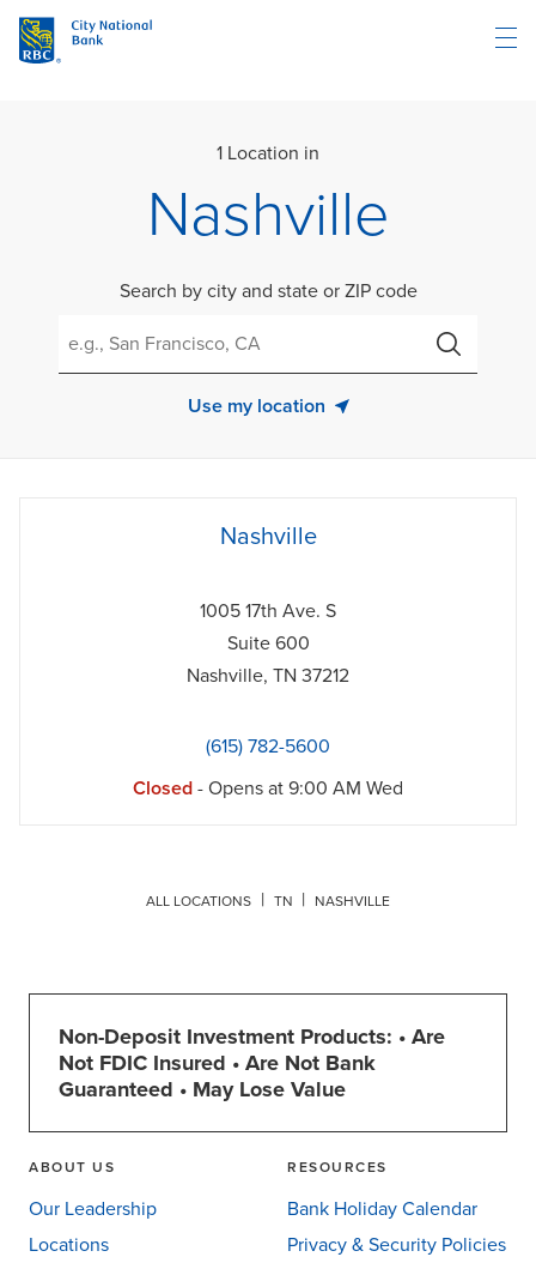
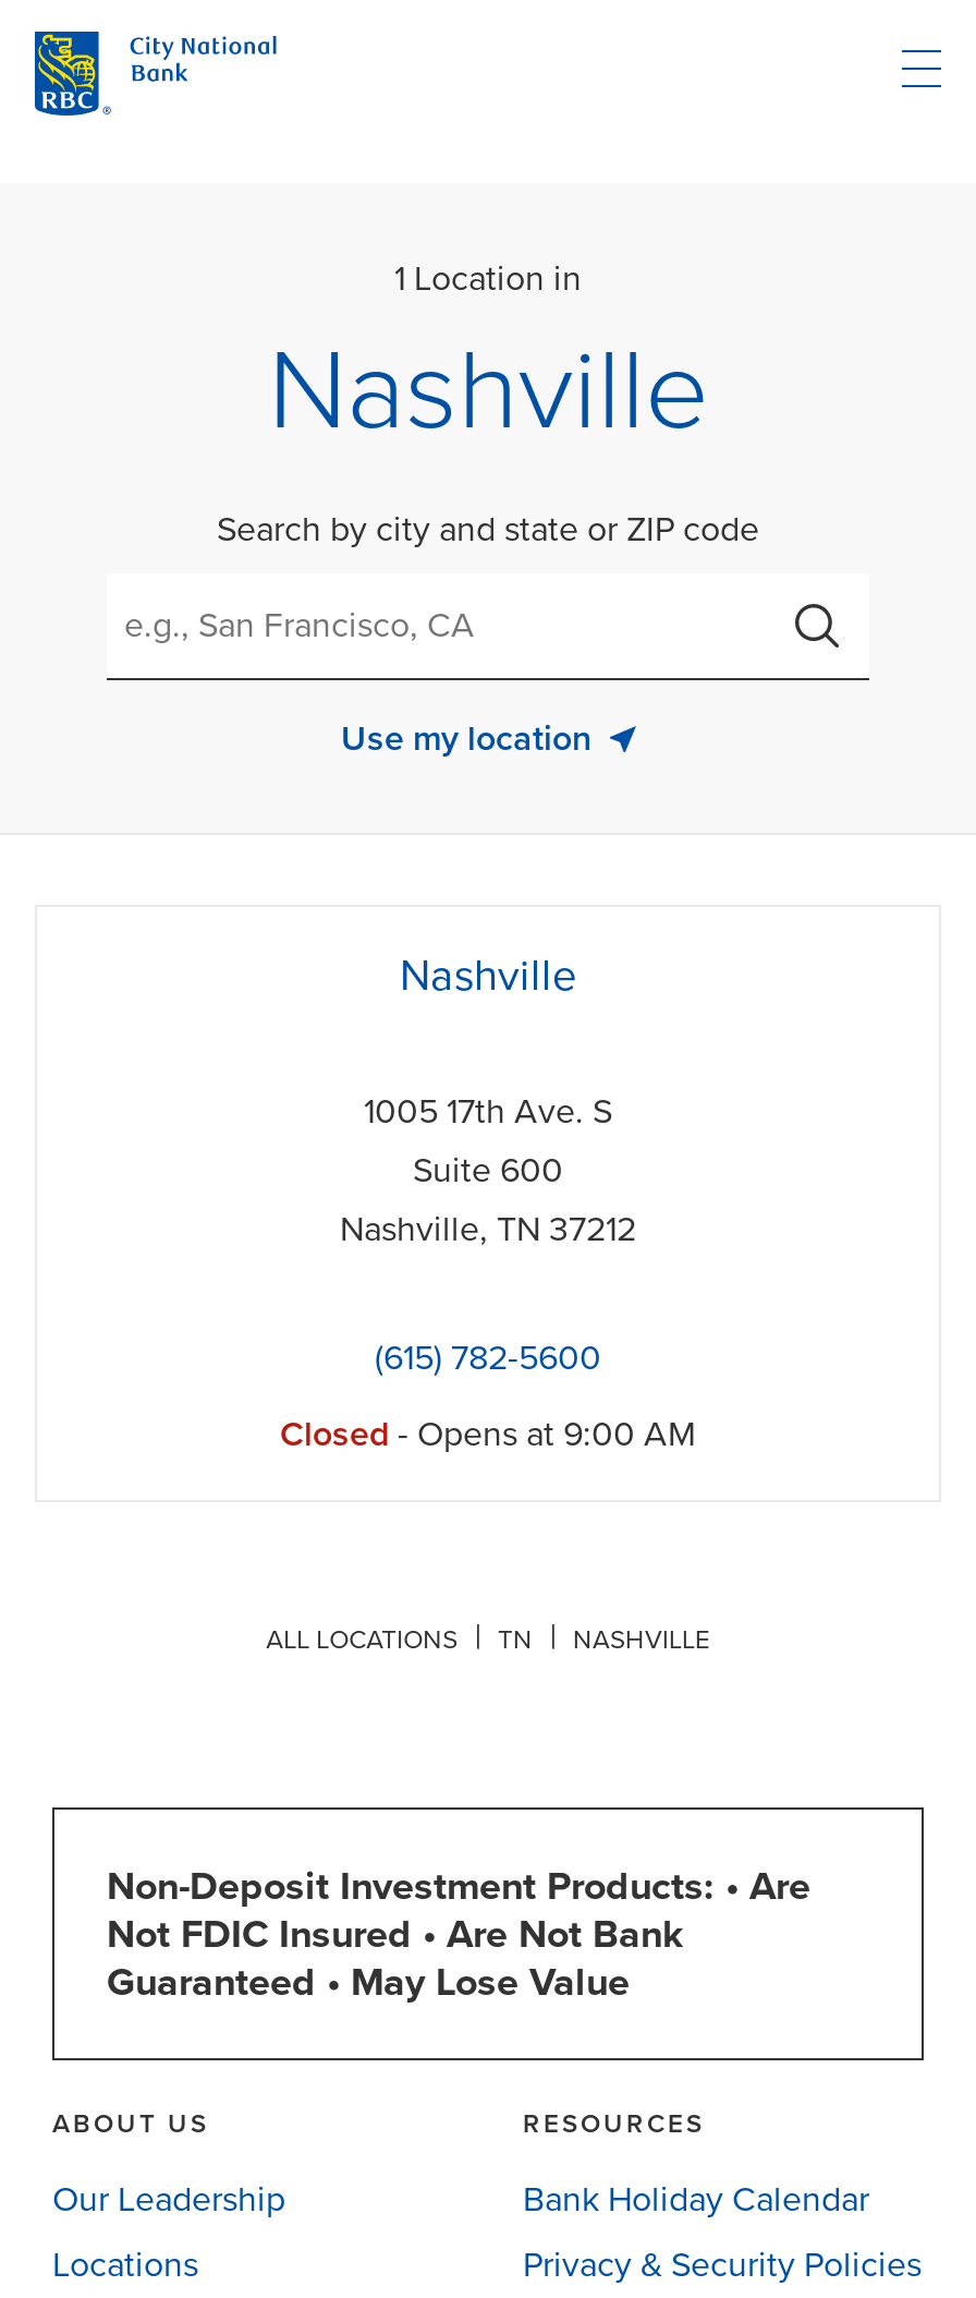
- Closed - Opens at 9:00 AM Wed
+ Closed - Opens at 9:00 AM
